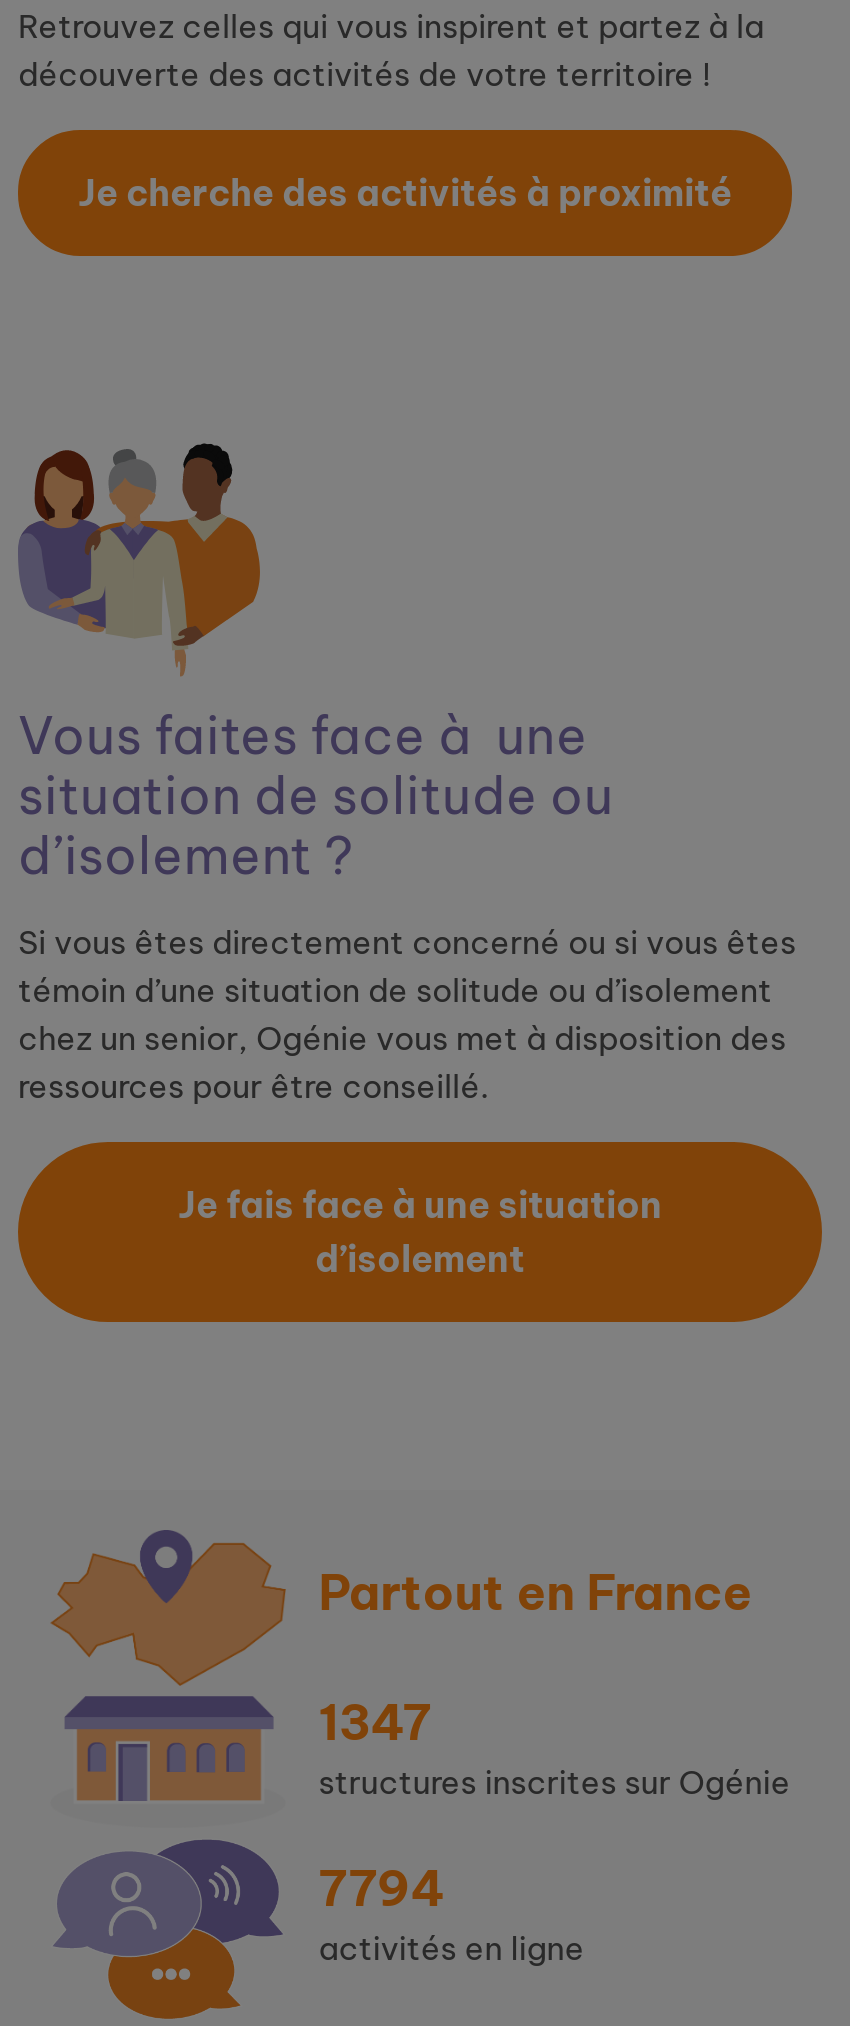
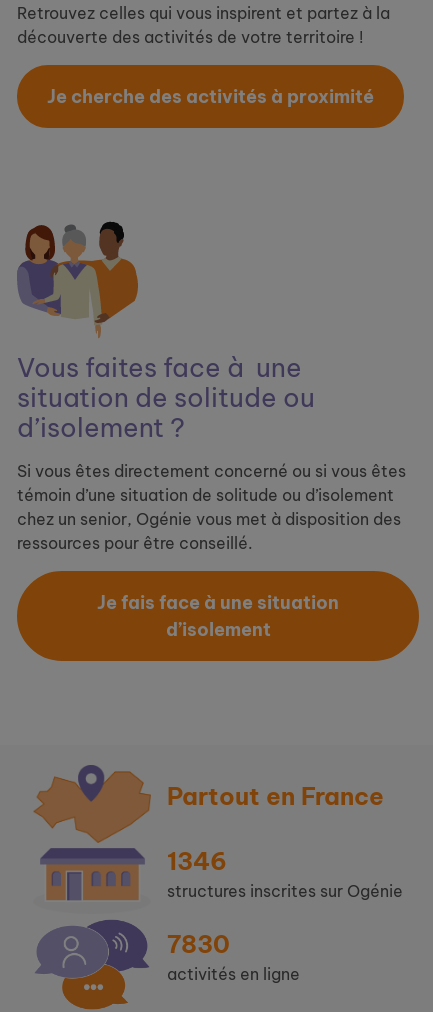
- 1347
+ 1346

- 7794
+ 7830
